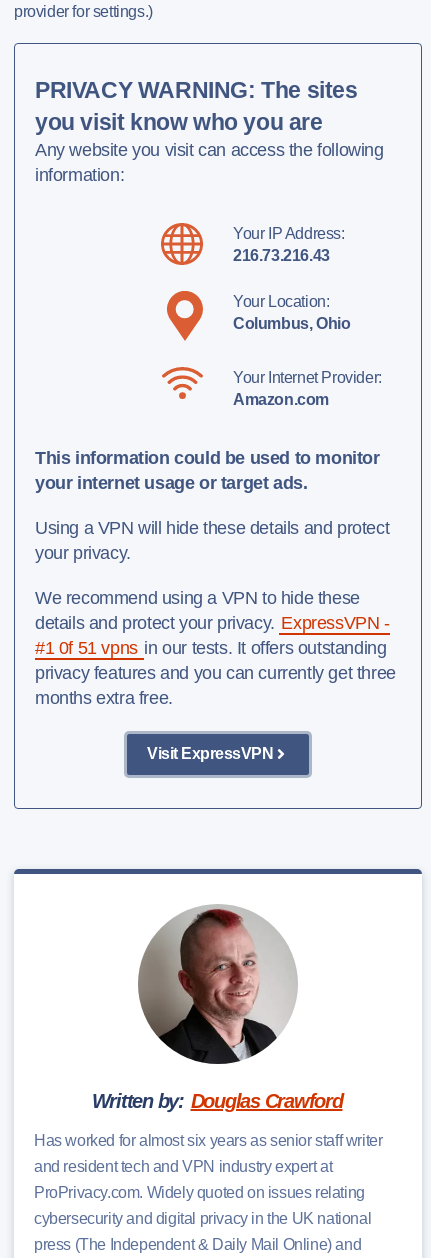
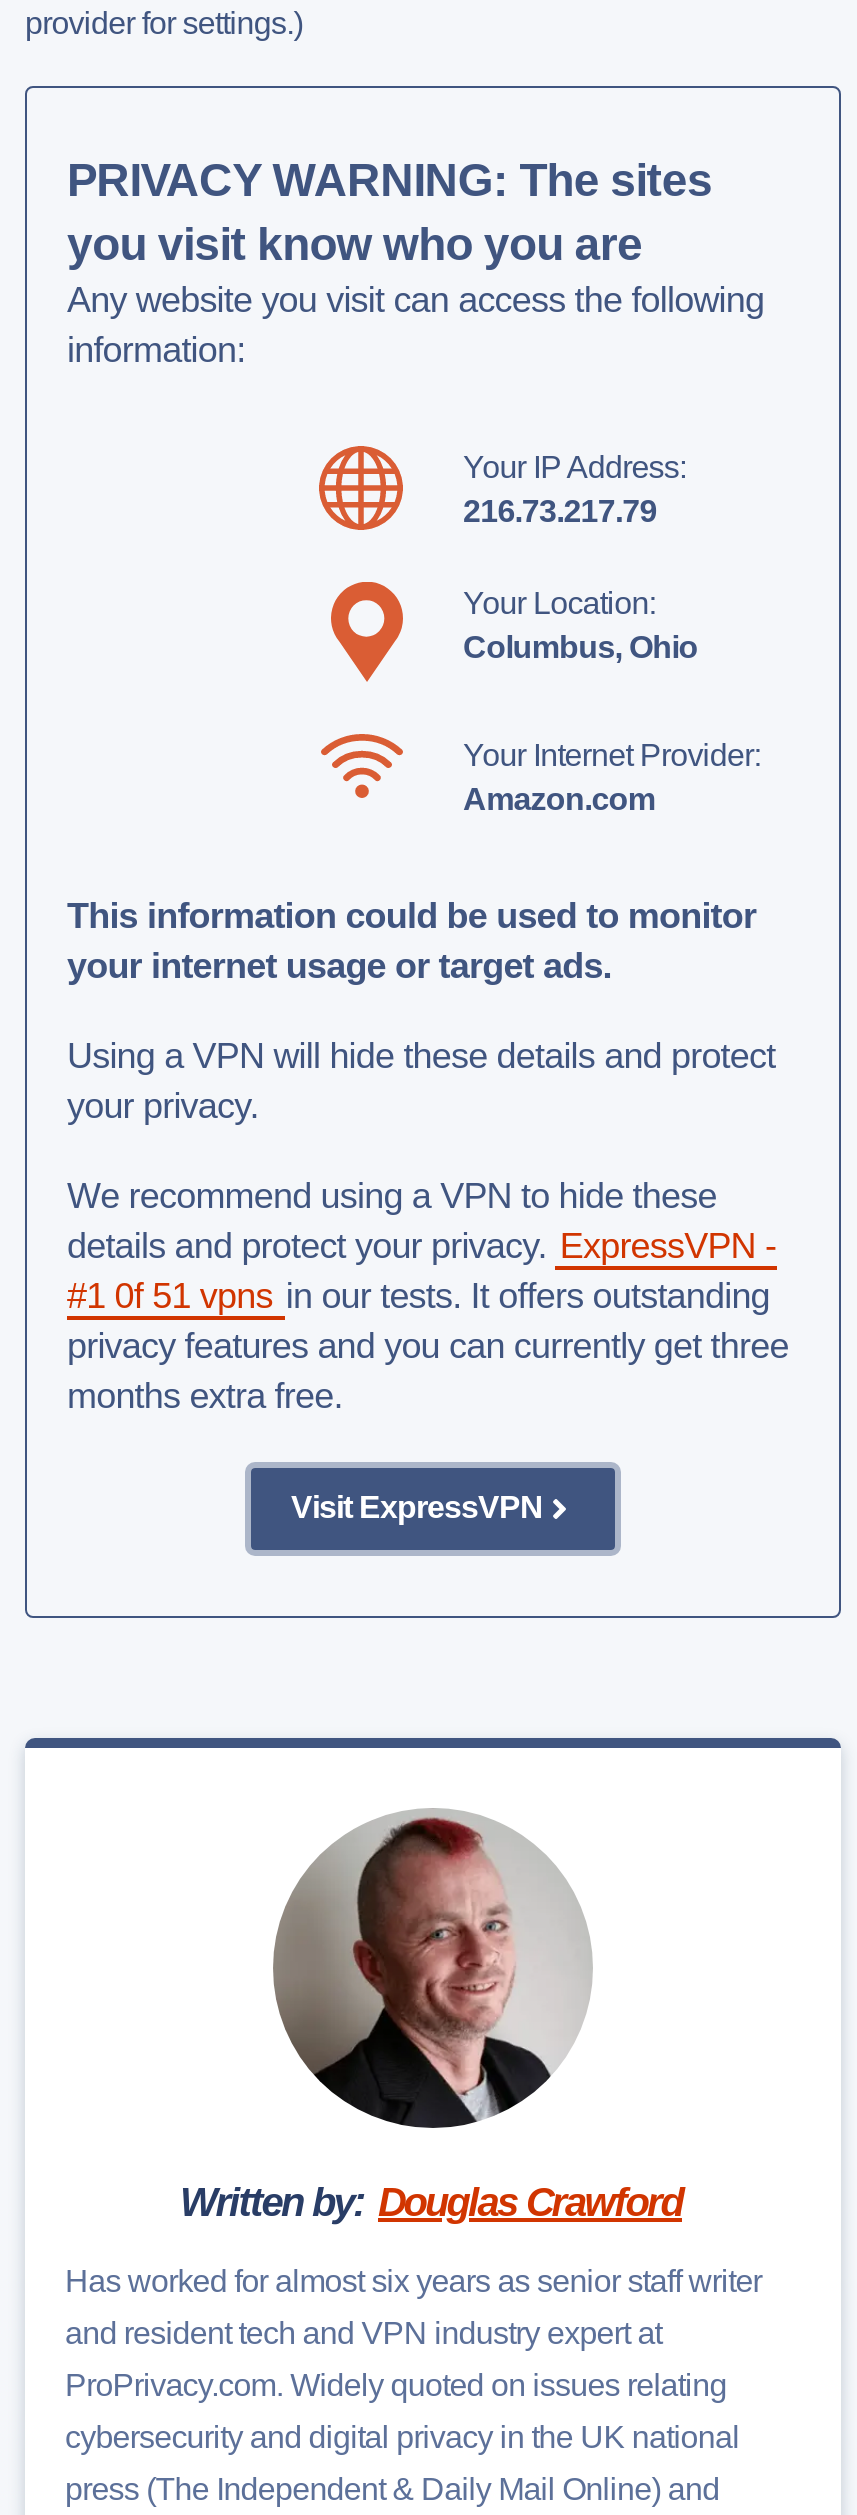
- 216.73.216.43
+ 216.73.217.79
